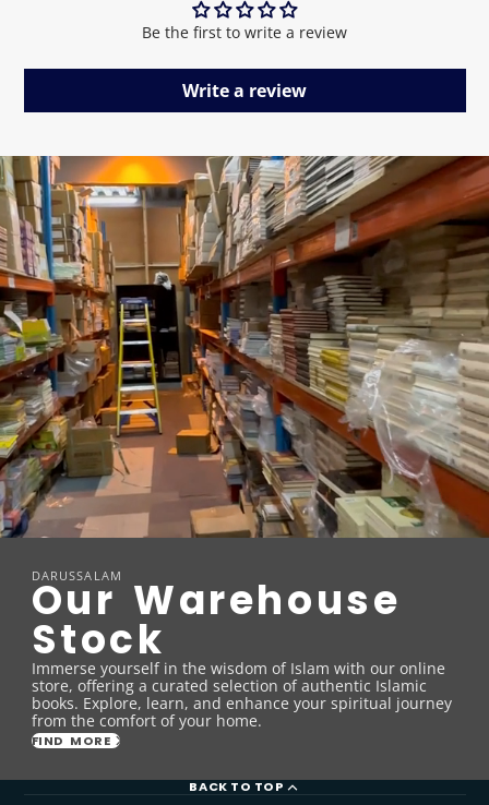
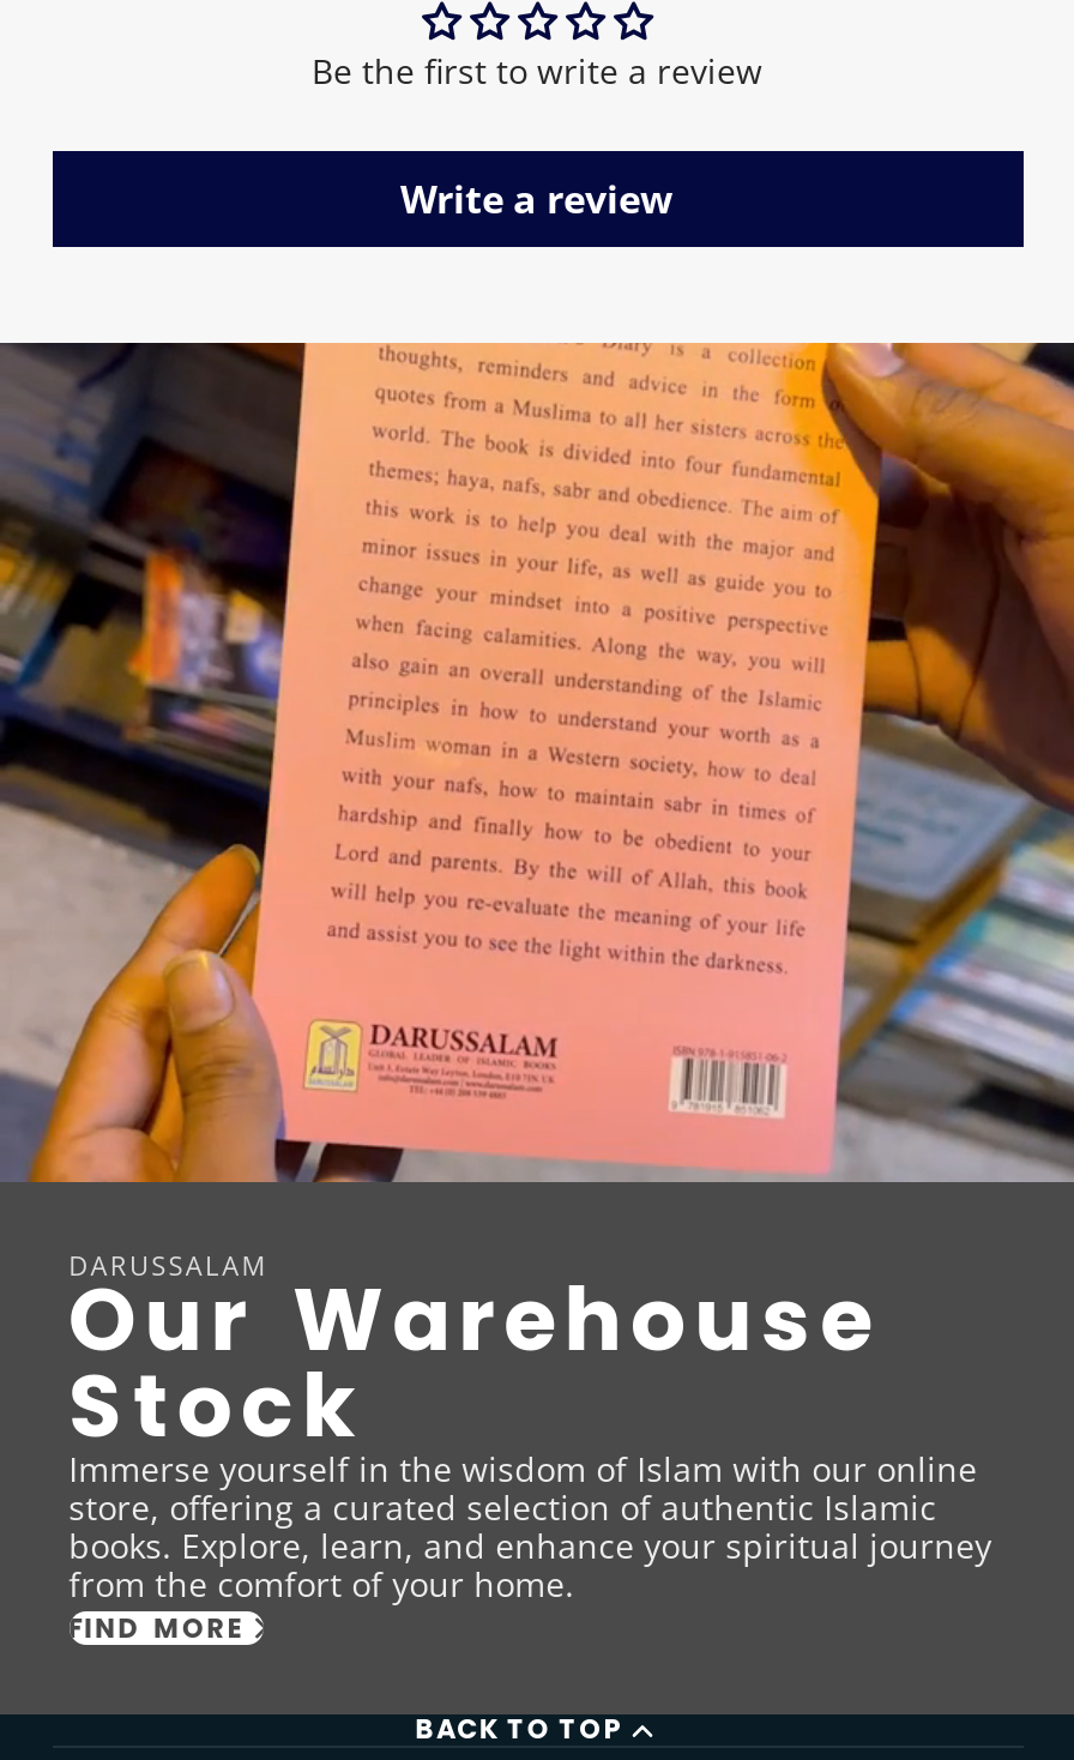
- [image]
+ [image]
